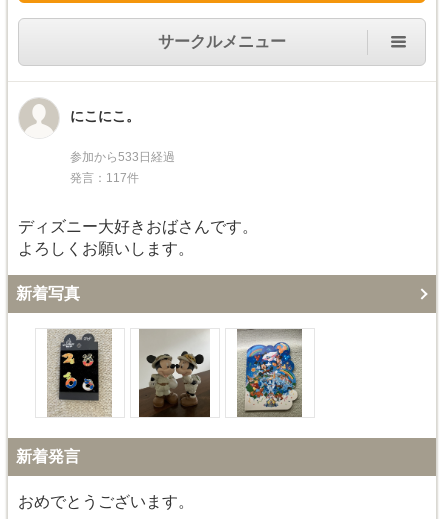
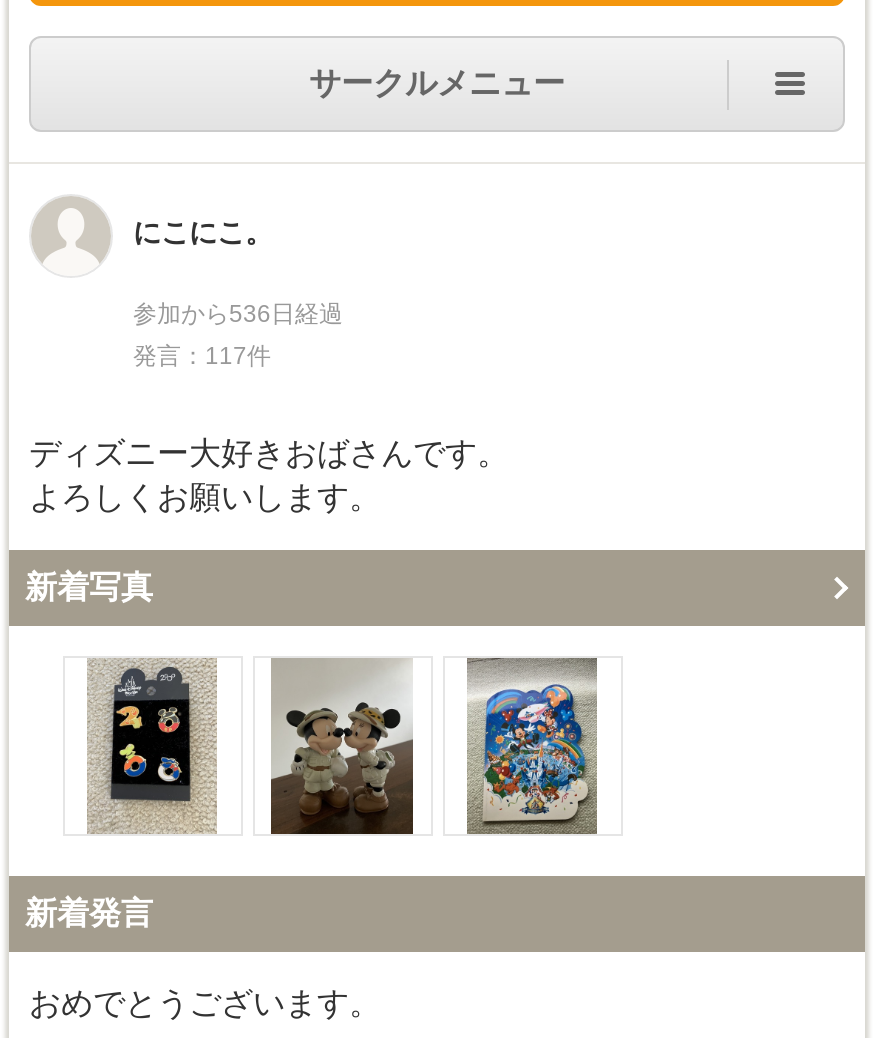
- 参加から533日経過
+ 参加から536日経過
